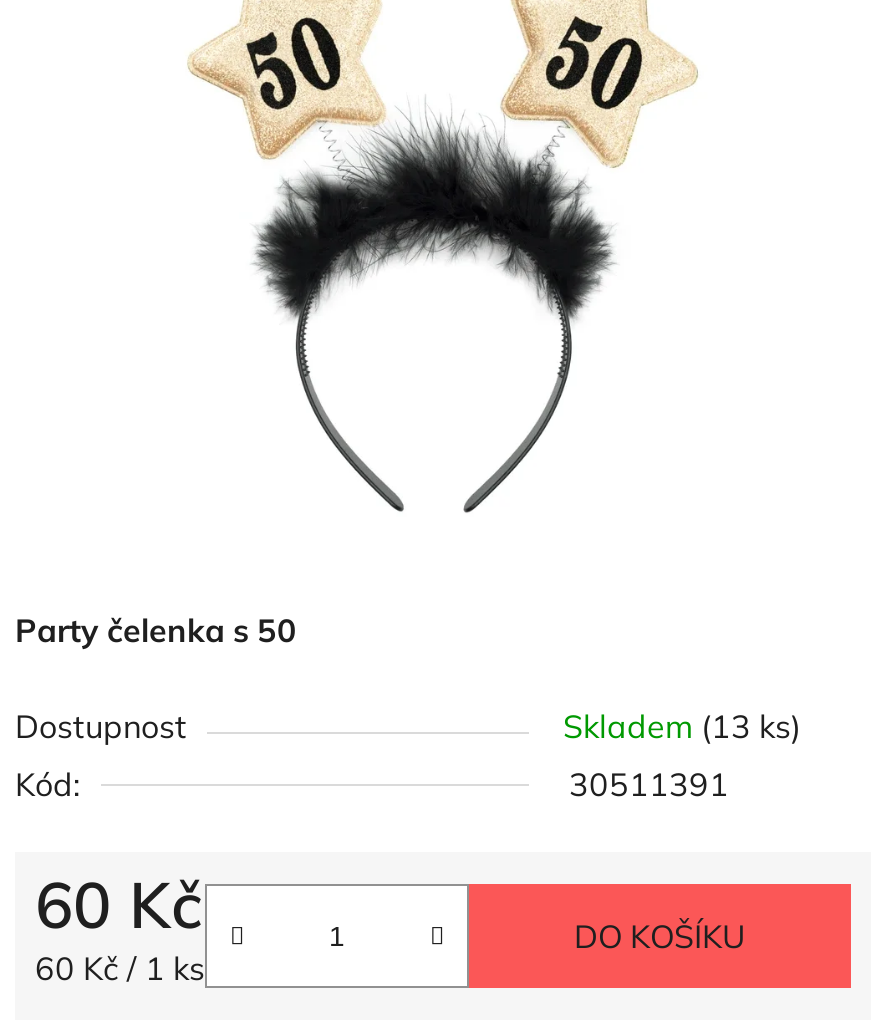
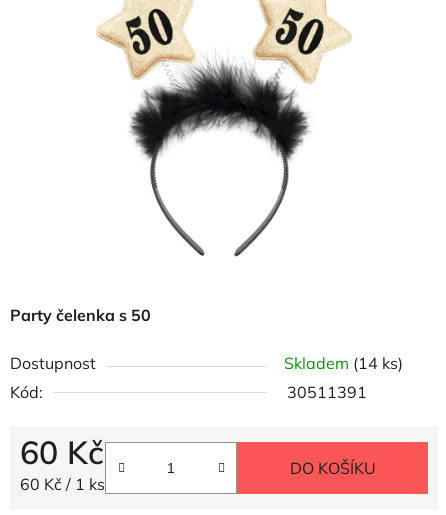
- Skladem (13 ks)
+ Skladem (14 ks)
